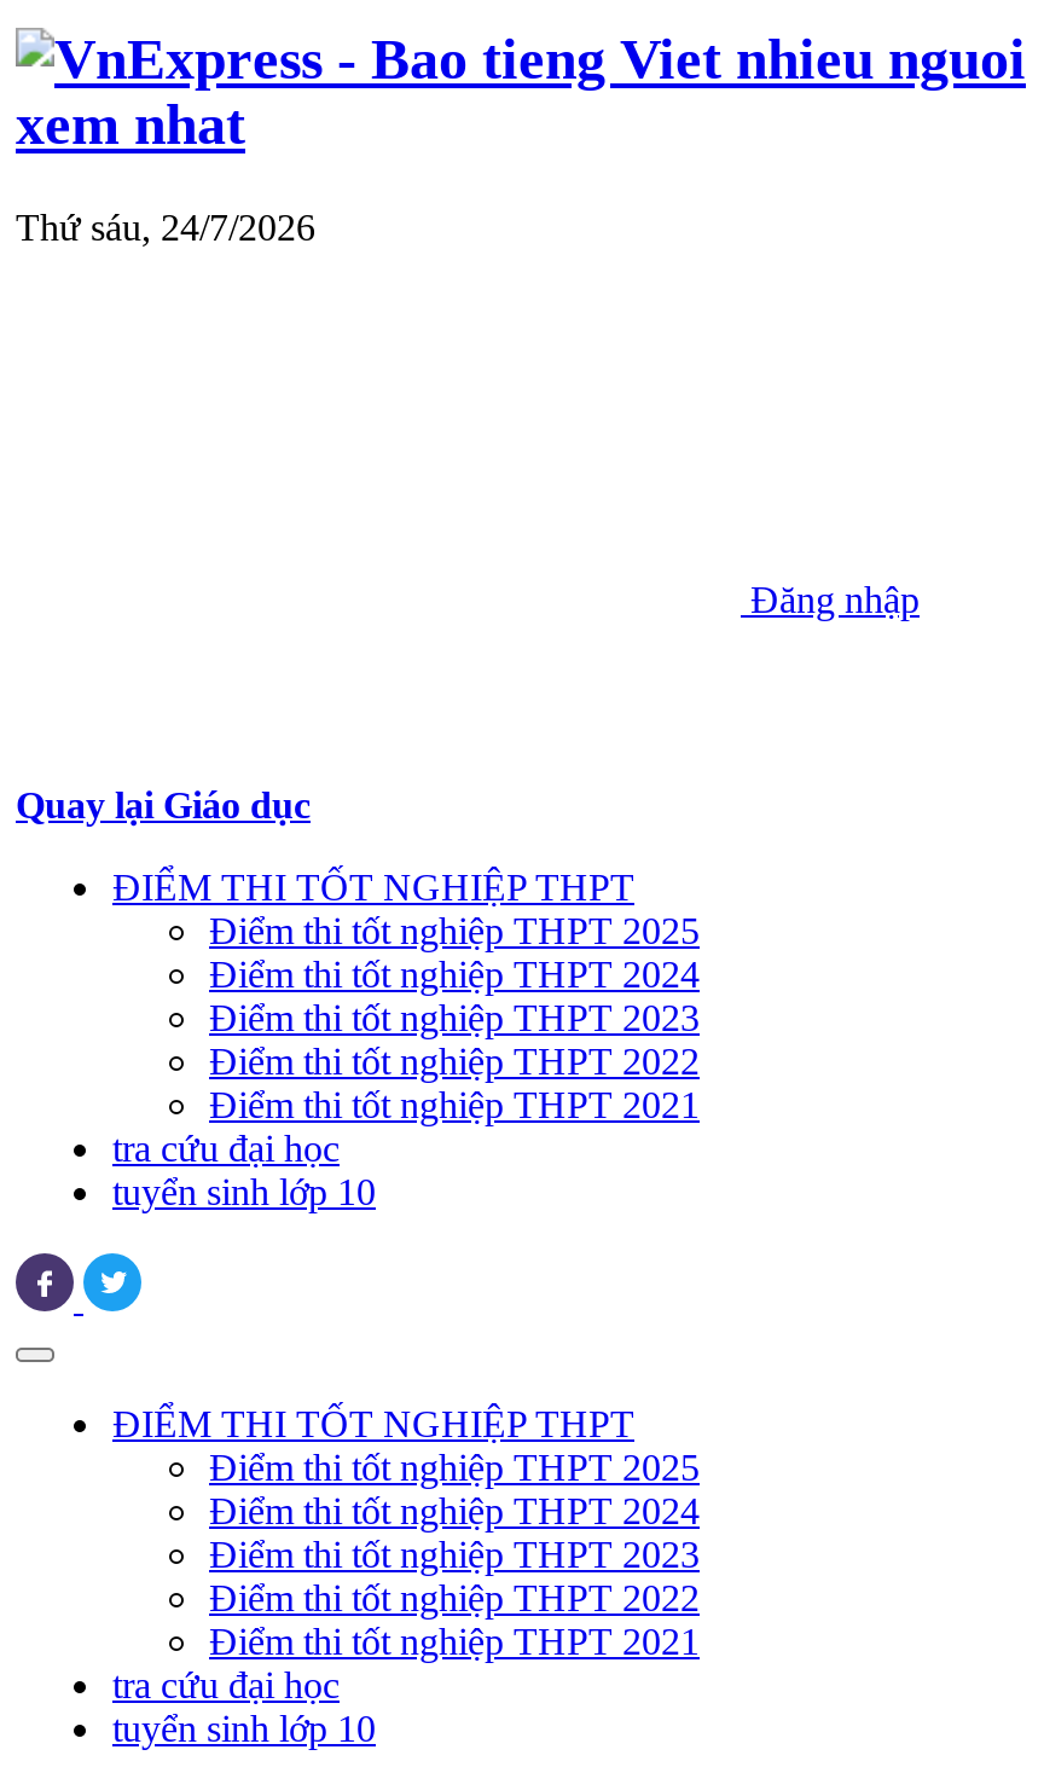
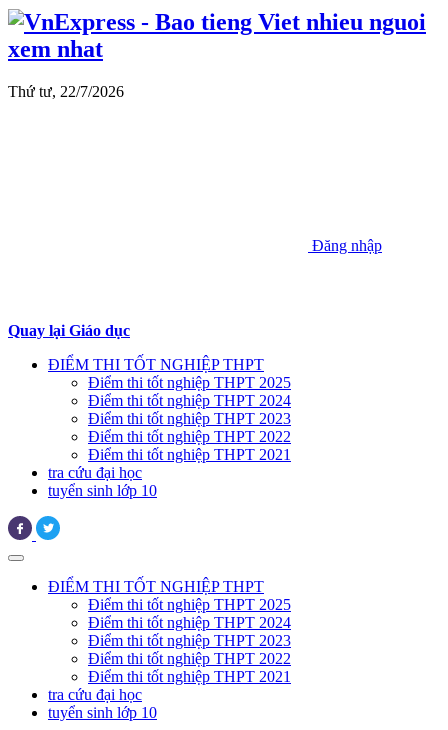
- Thứ sáu, 24/7/2026
+ Thứ tư, 22/7/2026
